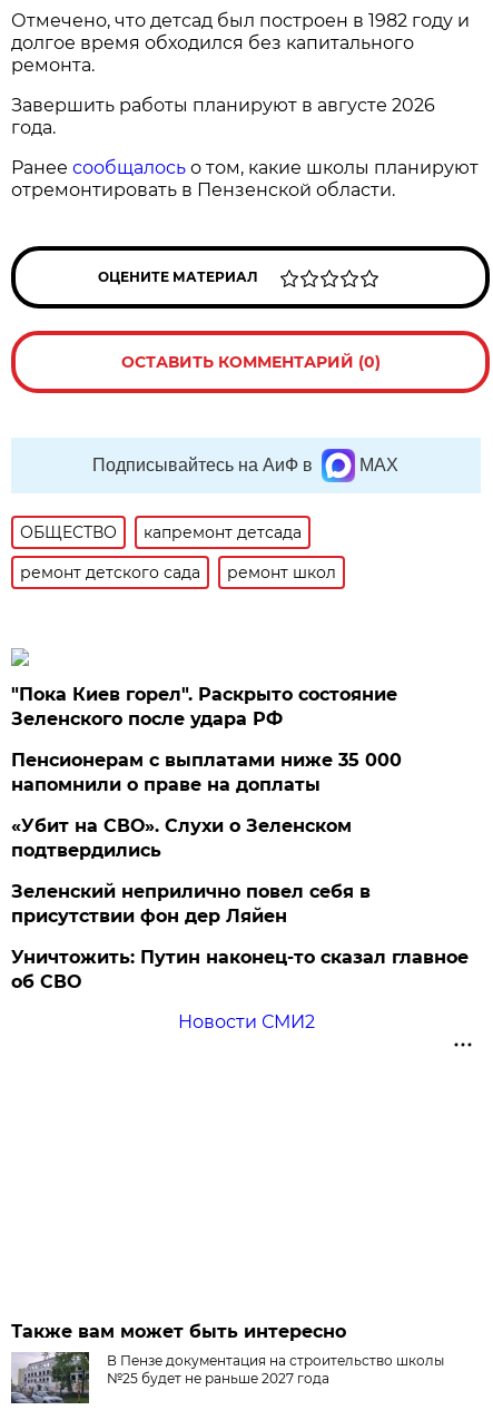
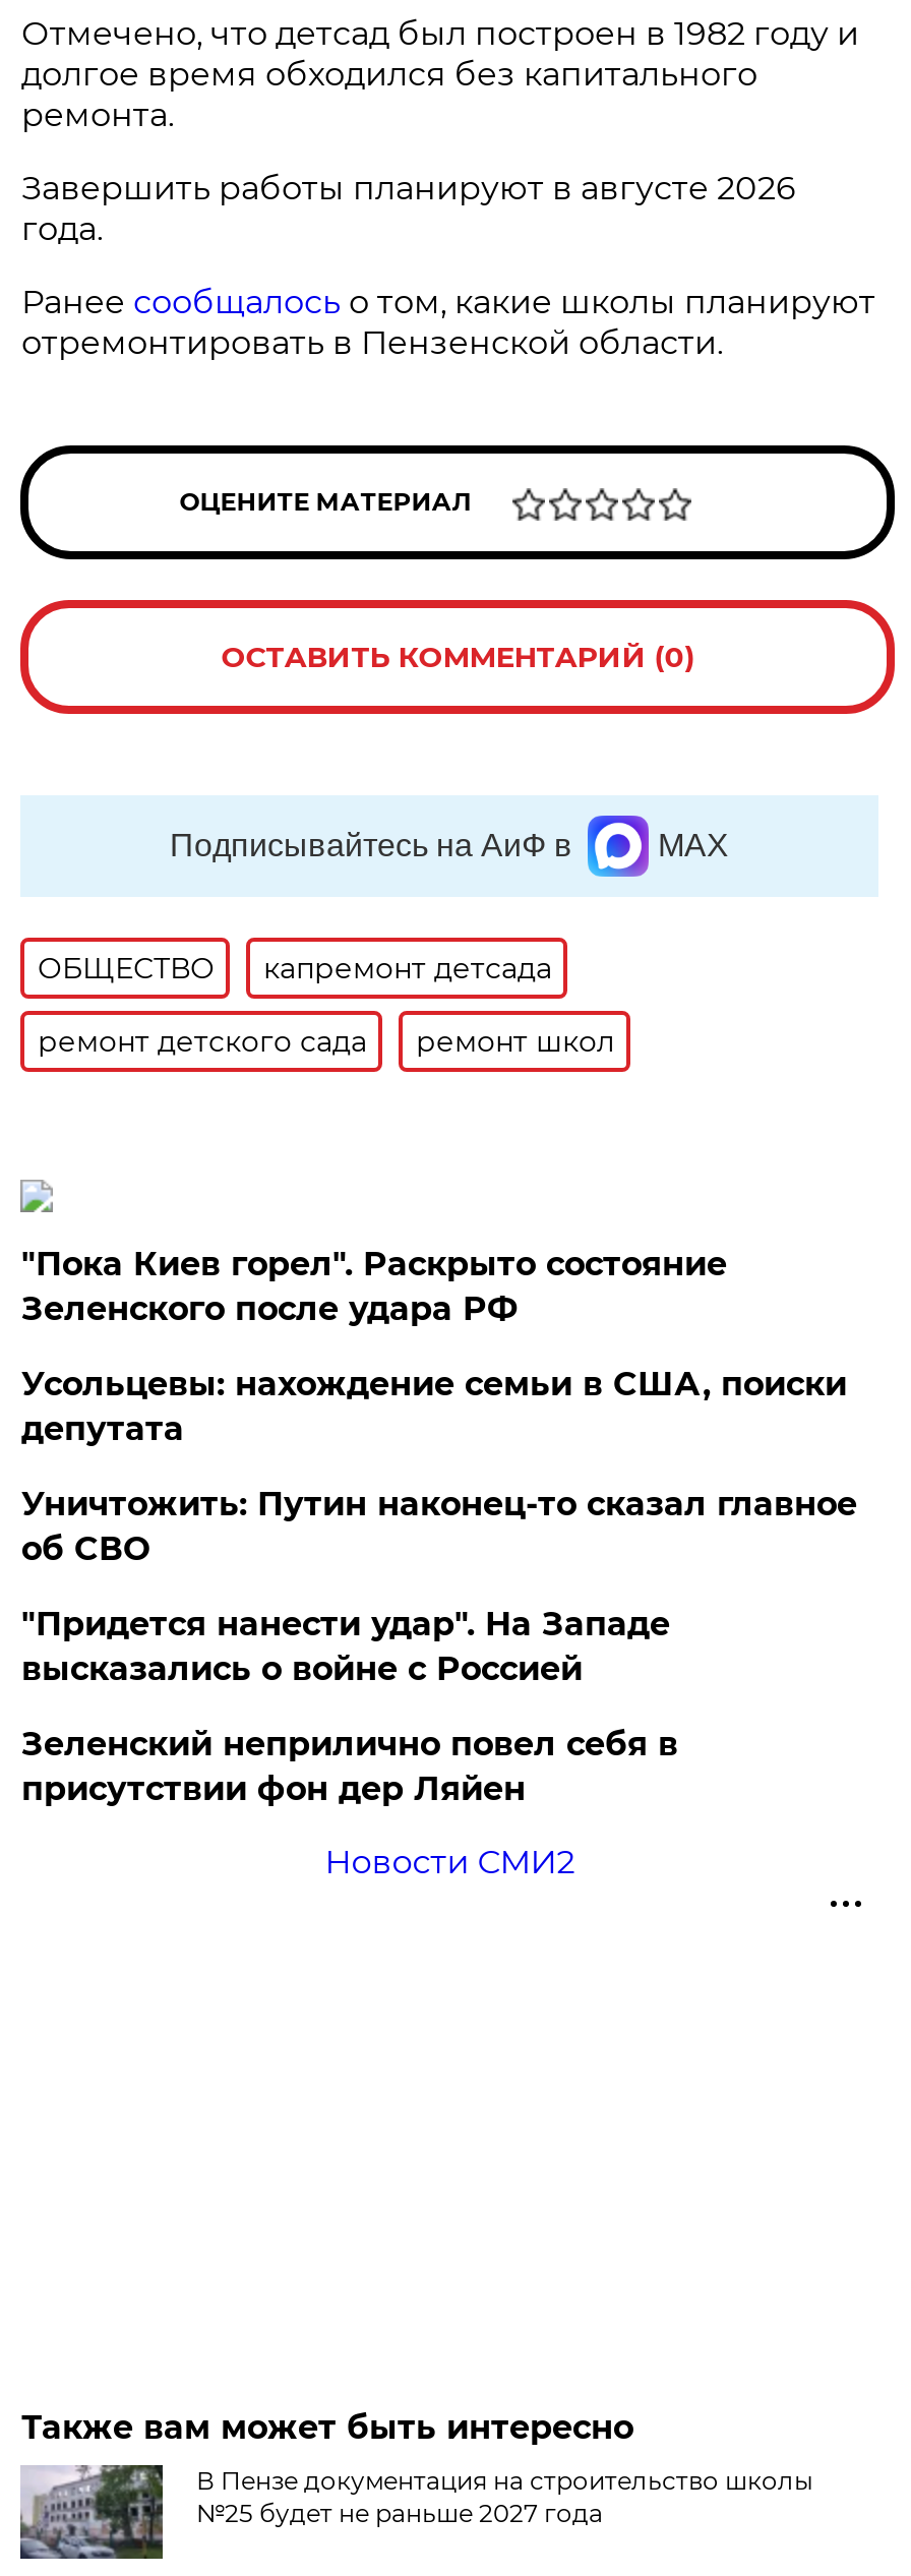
- Пенсионерам с выплатами ниже 35 000
- напомнили о праве на доплаты
- «Убит на СВО». Слухи о Зеленском
- подтвердились
+ Усольцевы: нахождение семьи в США, поиски
+ депутата
+ "Придется нанести удар". На Западе
+ высказались о войне с Россией

moved down: Зеленский неприлично повел cебя в | присутствии фон дер Ляйен

moved up: Уничтожить: Путин наконец-то сказал главное | об СВО
